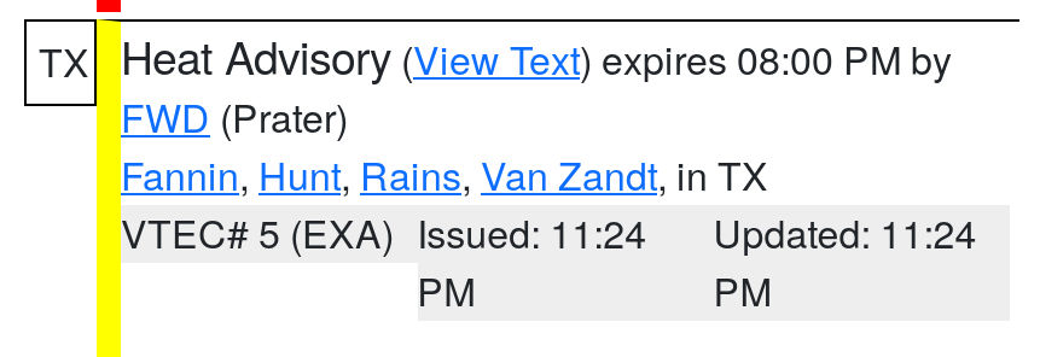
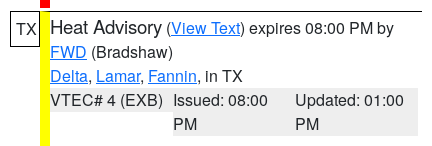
- FWD (Prater)
- Fannin, Hunt, Rains, Van Zandt, in TX
- VTEC# 5 (EXA) Issued: 11:24
+ FWD (Bradshaw)
+ Delta, Lamar, Fannin, in TX
+ VTEC# 4 (EXB) Issued: 08:00

- Updated: 11:24
+ Updated: 01:00
